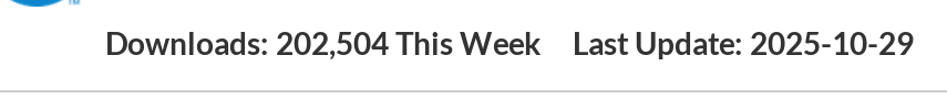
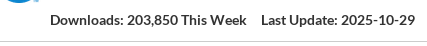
- Downloads: 202,504 This Week
+ Downloads: 203,850 This Week
